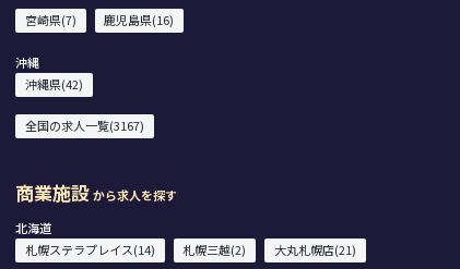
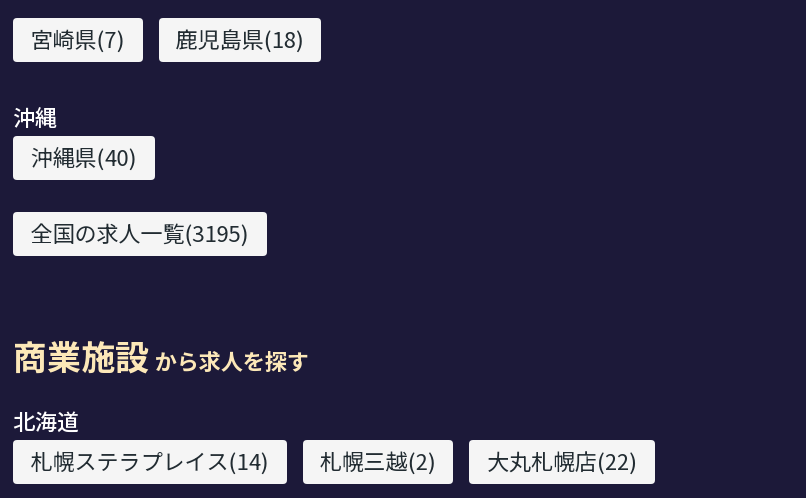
- 宮崎県(7) 鹿児島県(16)
+ 宮崎県(7) 鹿児島県(18)

- 沖縄県(42)
+ 沖縄県(40)

- 全国の求人一覧(3167)
+ 全国の求人一覧(3195)

- 札幌ステラプレイス(14) 札幌三越(2) 大丸札幌店(21)
+ 札幌ステラプレイス(14) 札幌三越(2) 大丸札幌店(22)
